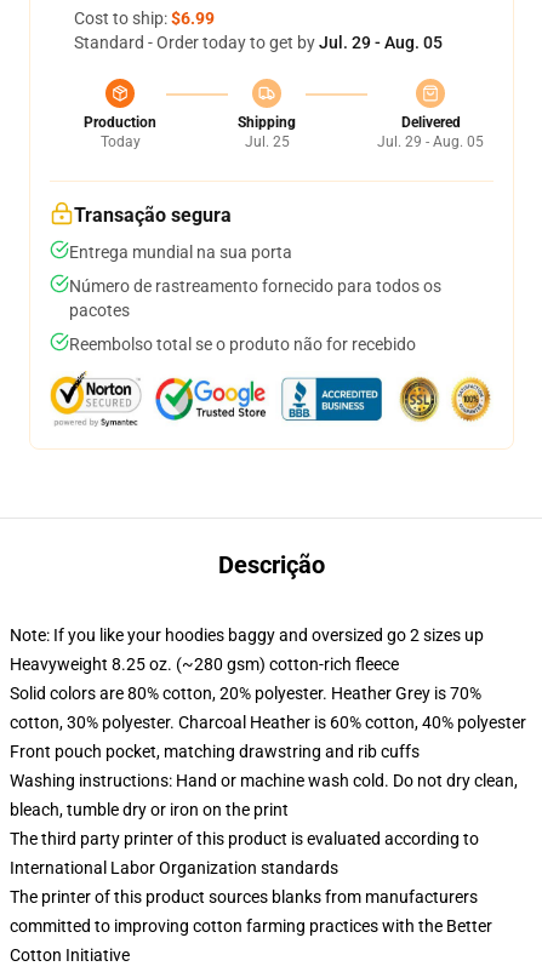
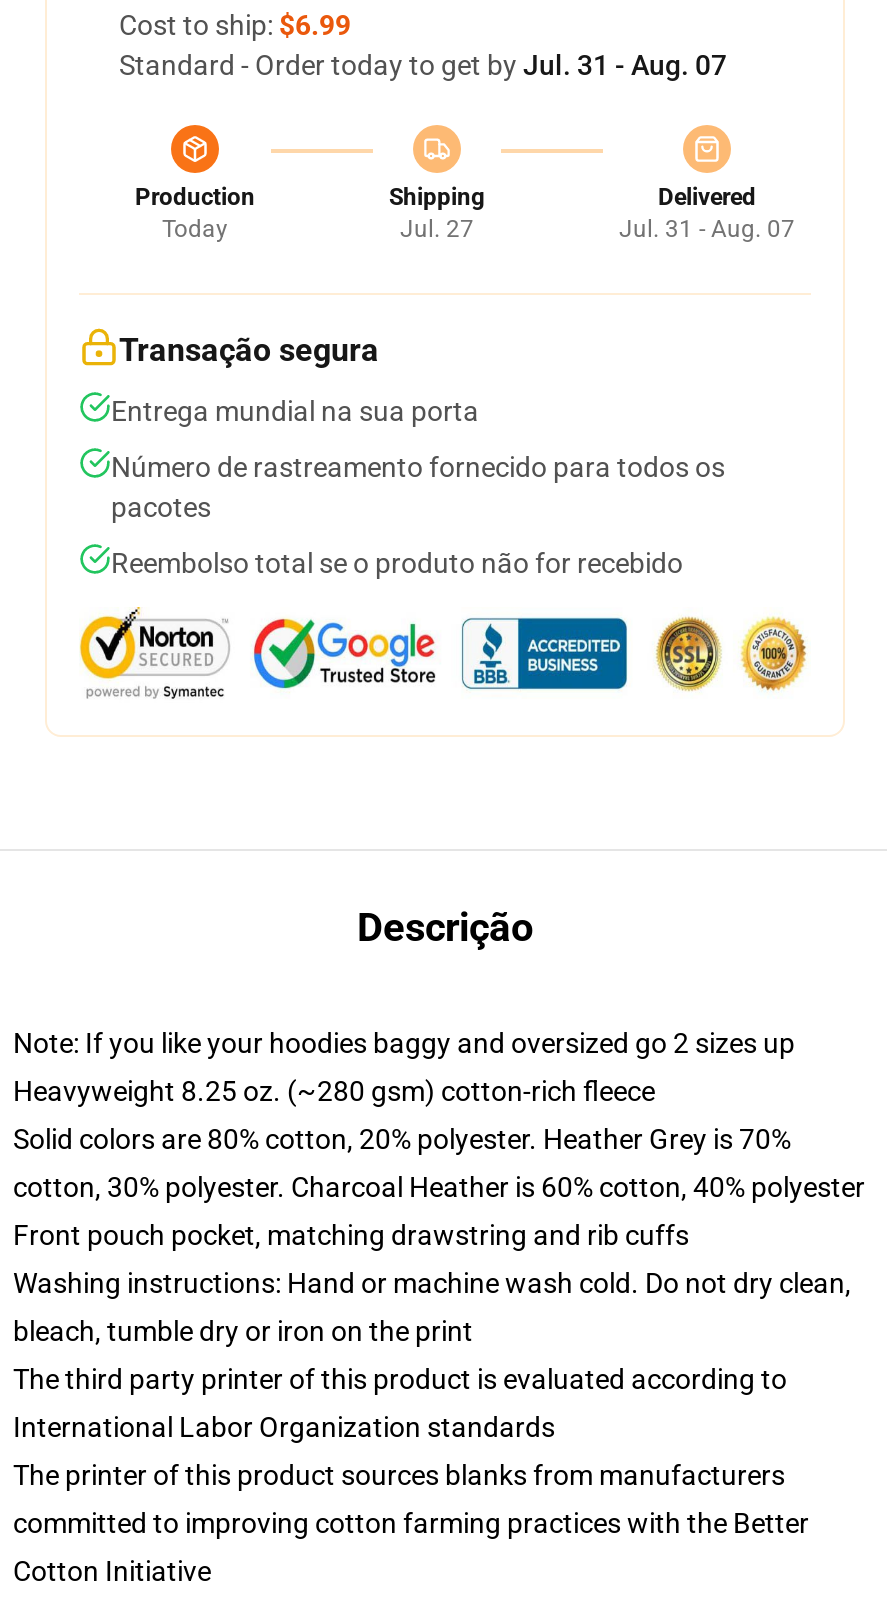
- Standard - Order today to get by Jul. 29 - Aug. 05
+ Standard - Order today to get by Jul. 31 - Aug. 07

- Jul. 25
+ Jul. 27

- Jul. 29 - Aug. 05
+ Jul. 31 - Aug. 07
